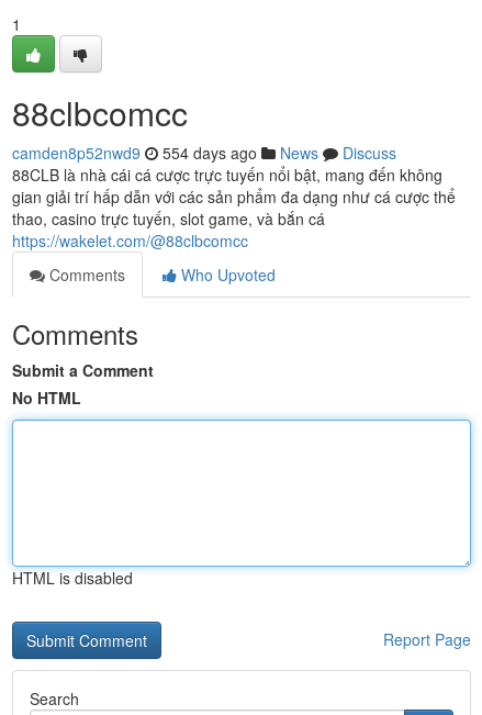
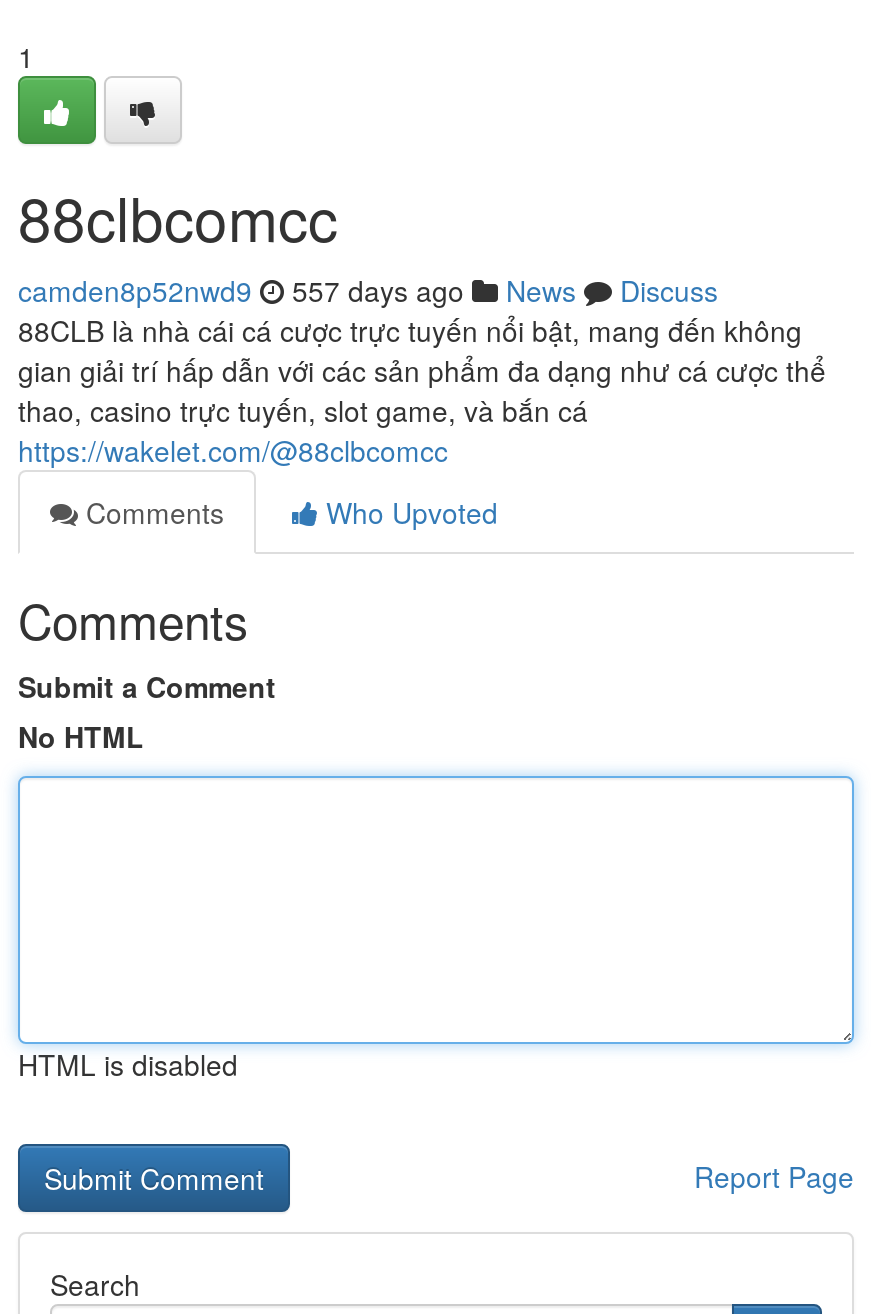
- camden8p52nwd9 554 days ago News Discuss
+ camden8p52nwd9 557 days ago News Discuss
